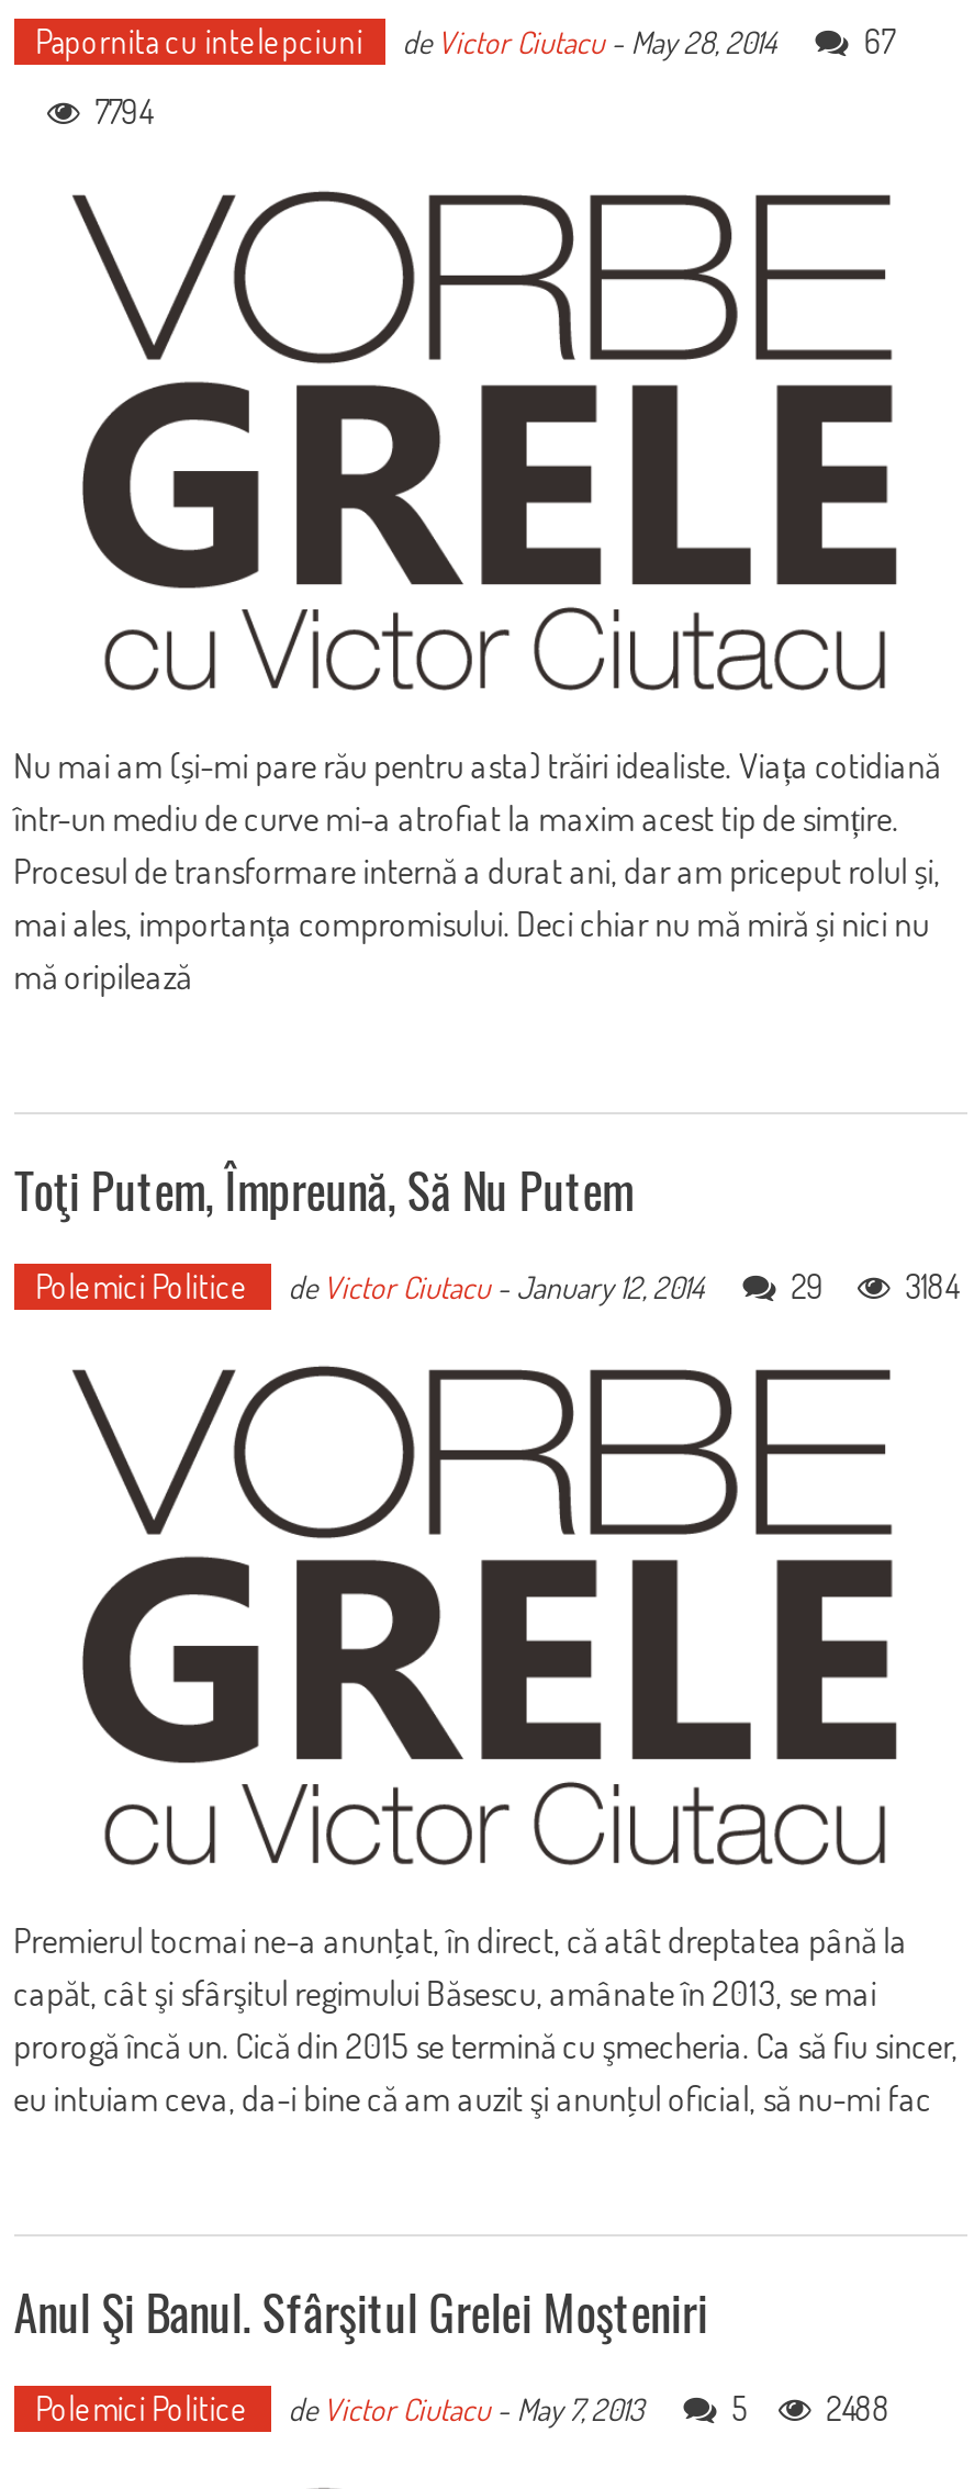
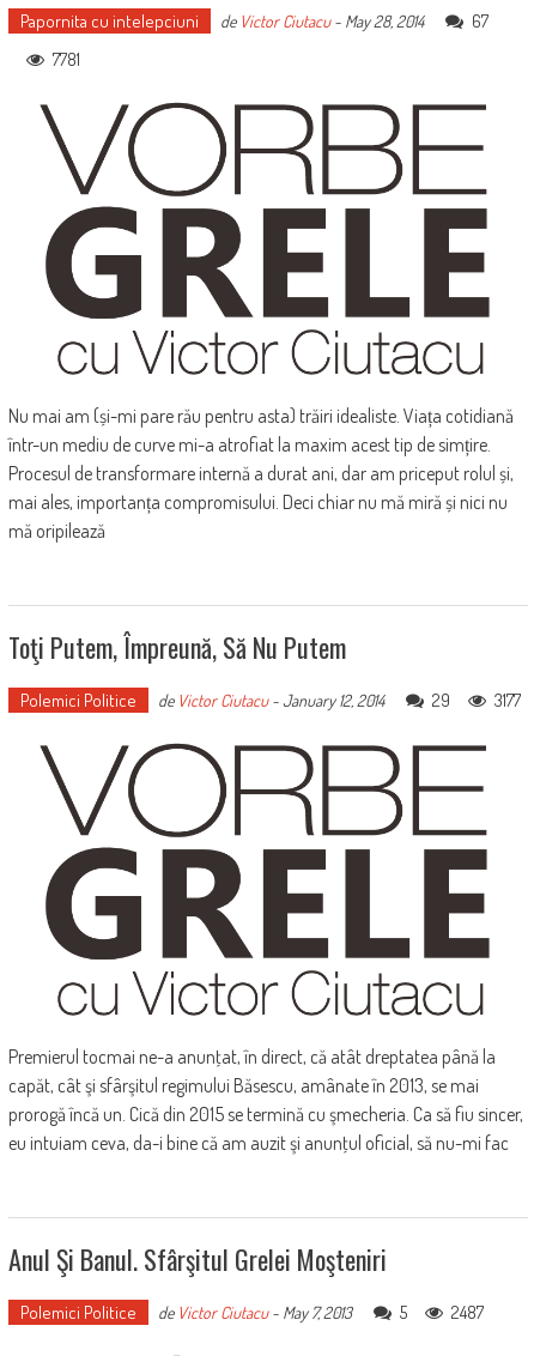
- 7794
+ 7781

- 29 3184
+ 29 3177

- 5 2488
+ 5 2487
